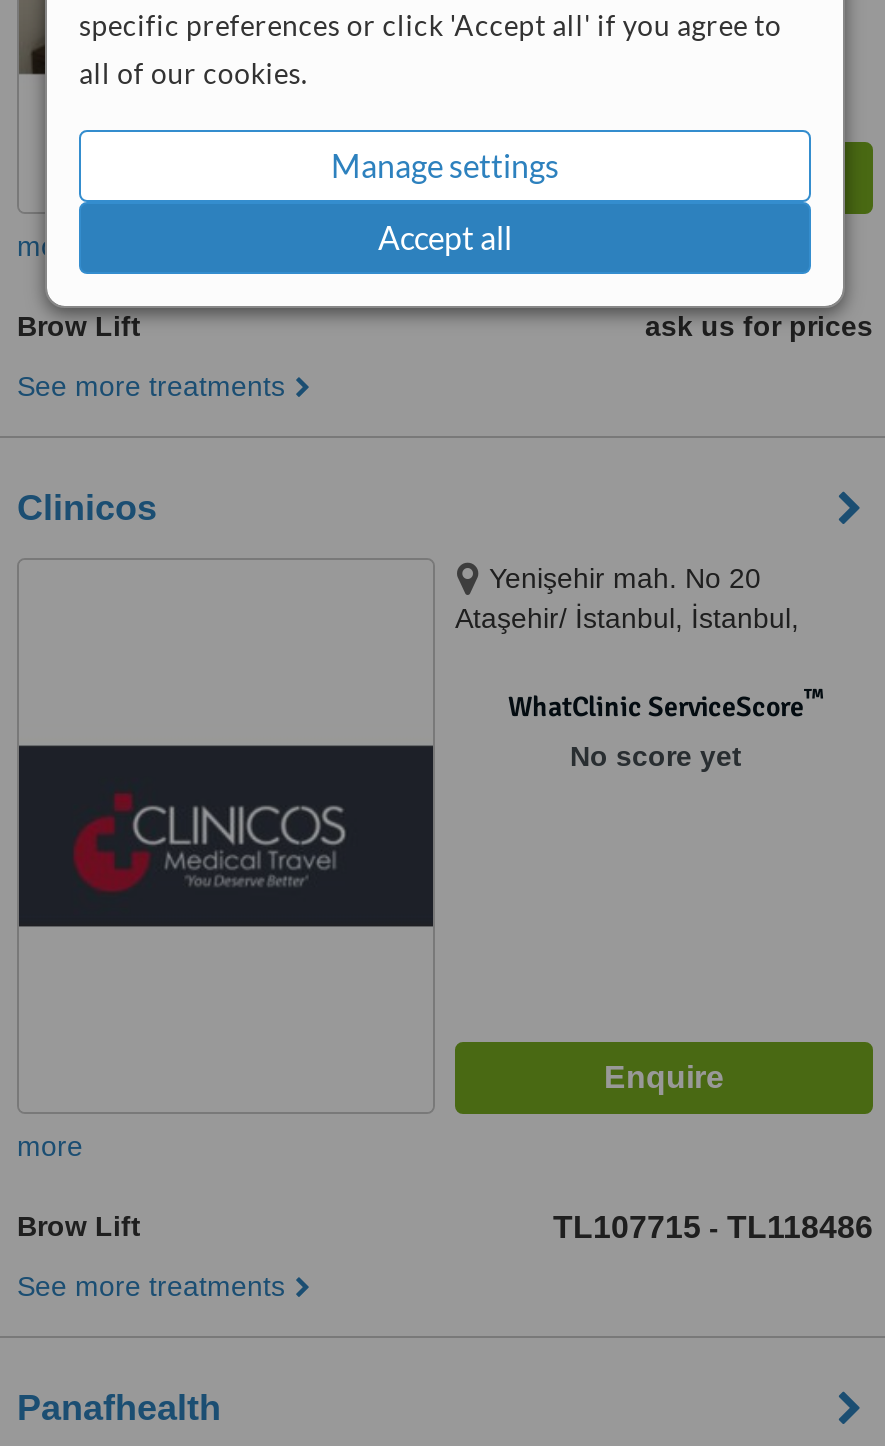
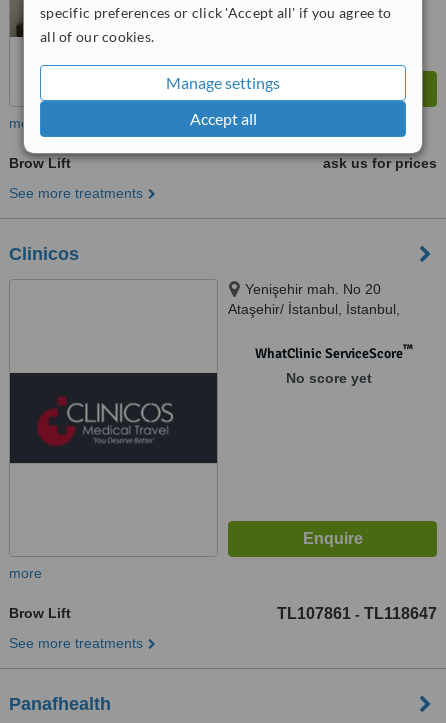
- TL107715 - TL118486
+ TL107861 - TL118647
